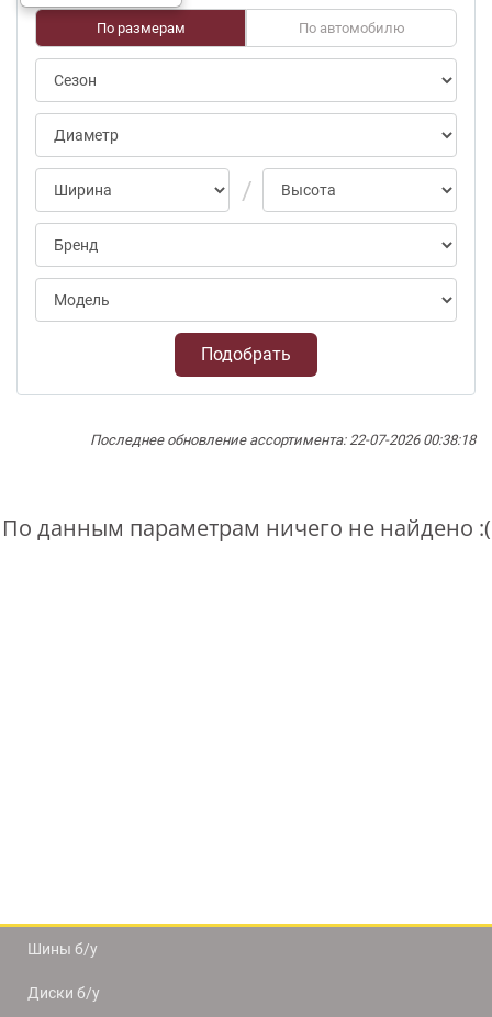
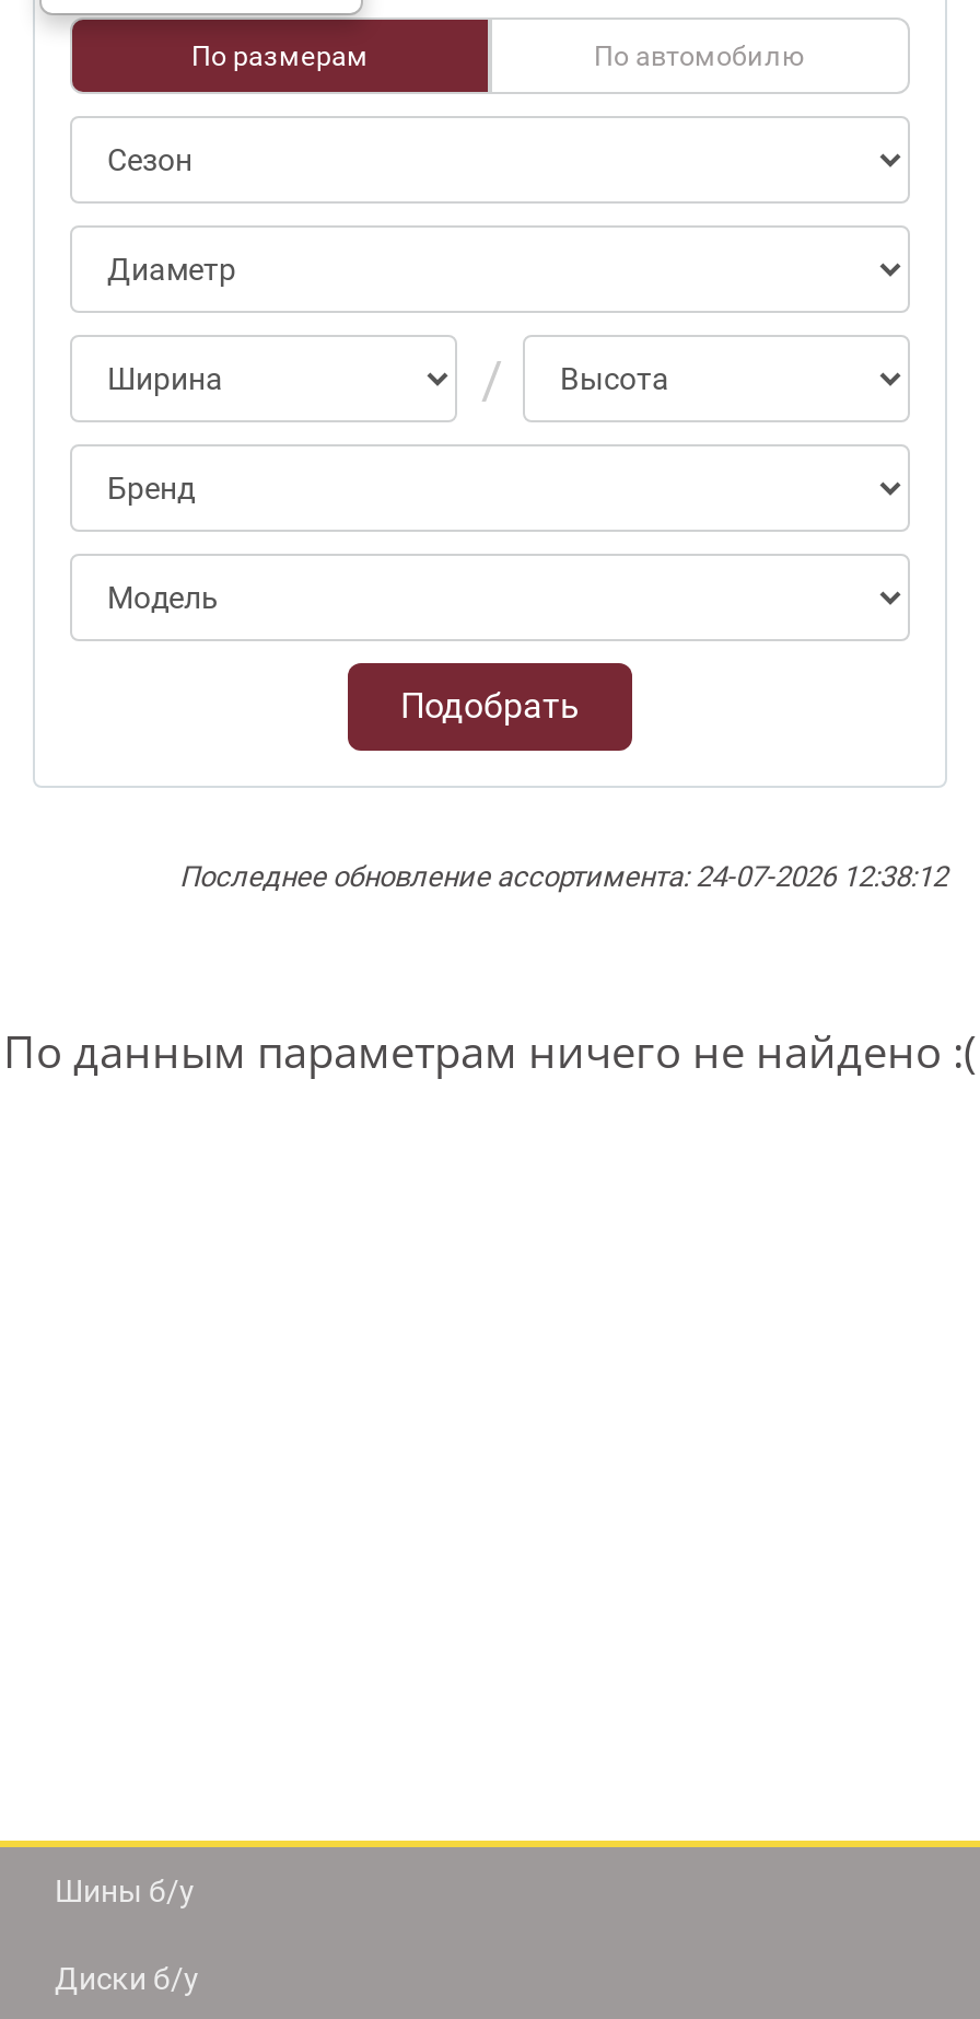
- Последнее обновление ассортимента: 22-07-2026 00:38:18
+ Последнее обновление ассортимента: 24-07-2026 12:38:12
